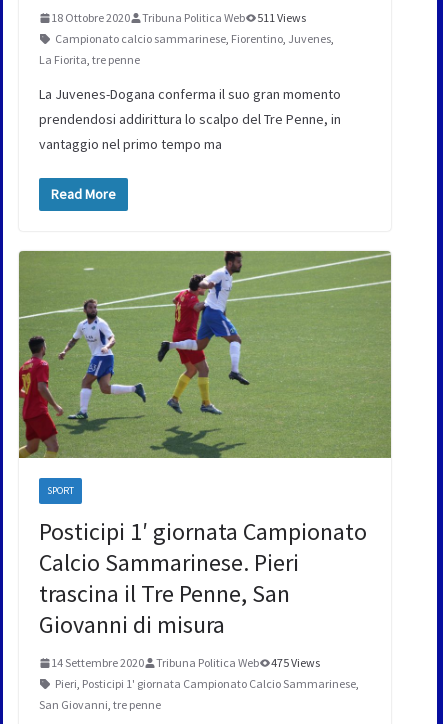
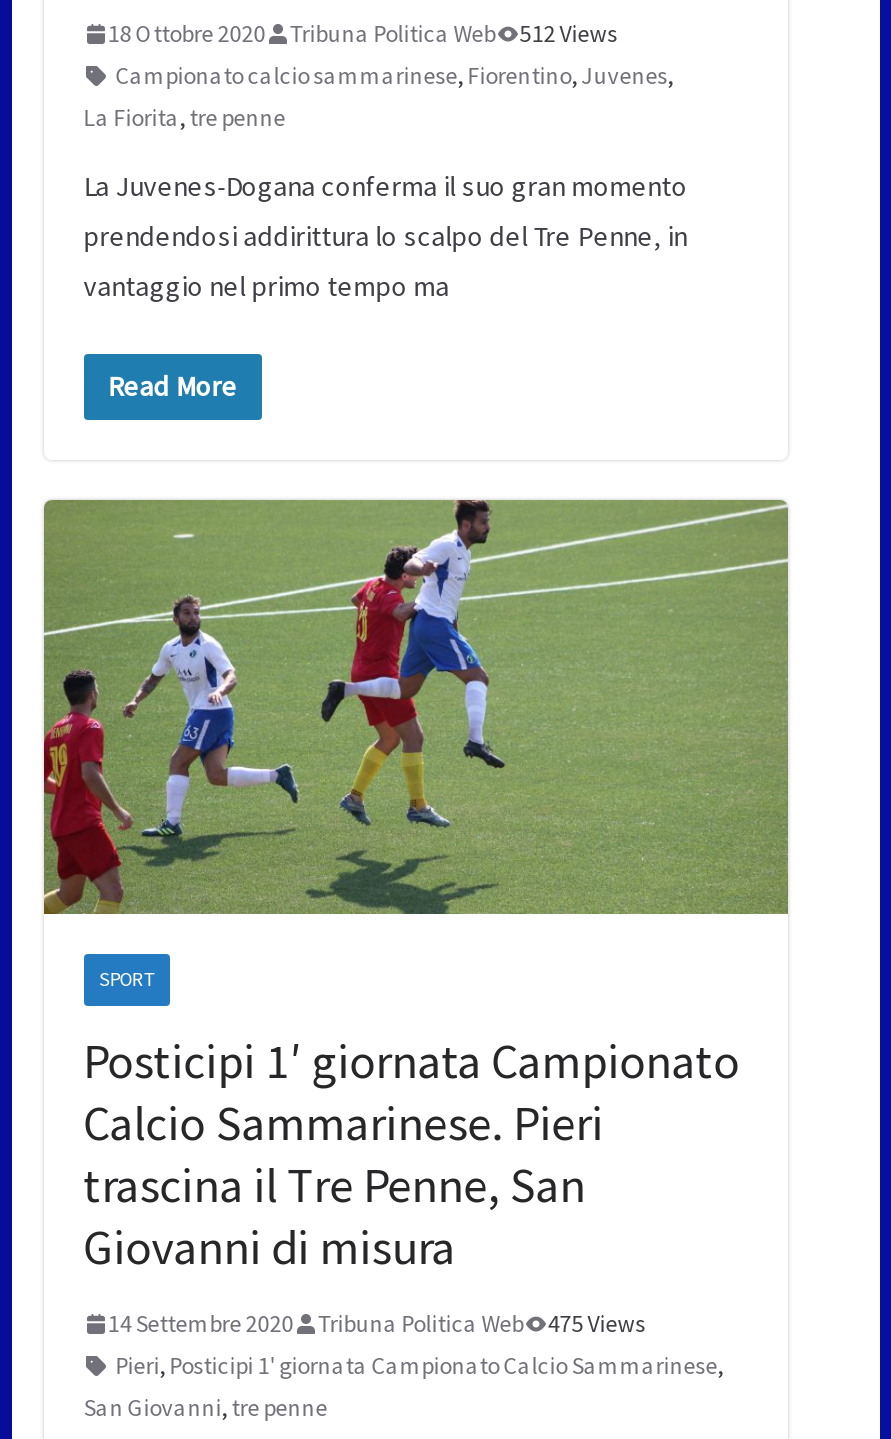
- 18 Ottobre 2020 Tribuna Politica Web 511 Views
+ 18 Ottobre 2020 Tribuna Politica Web 512 Views
